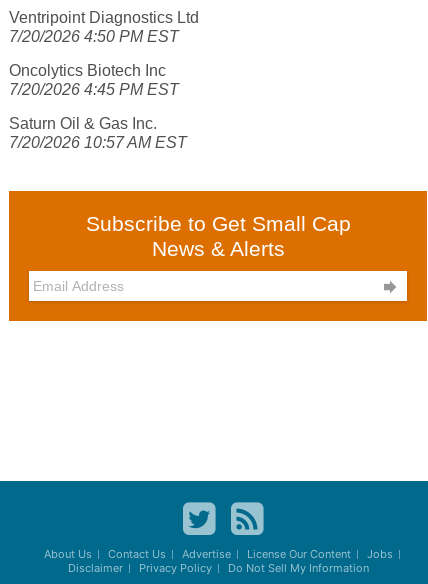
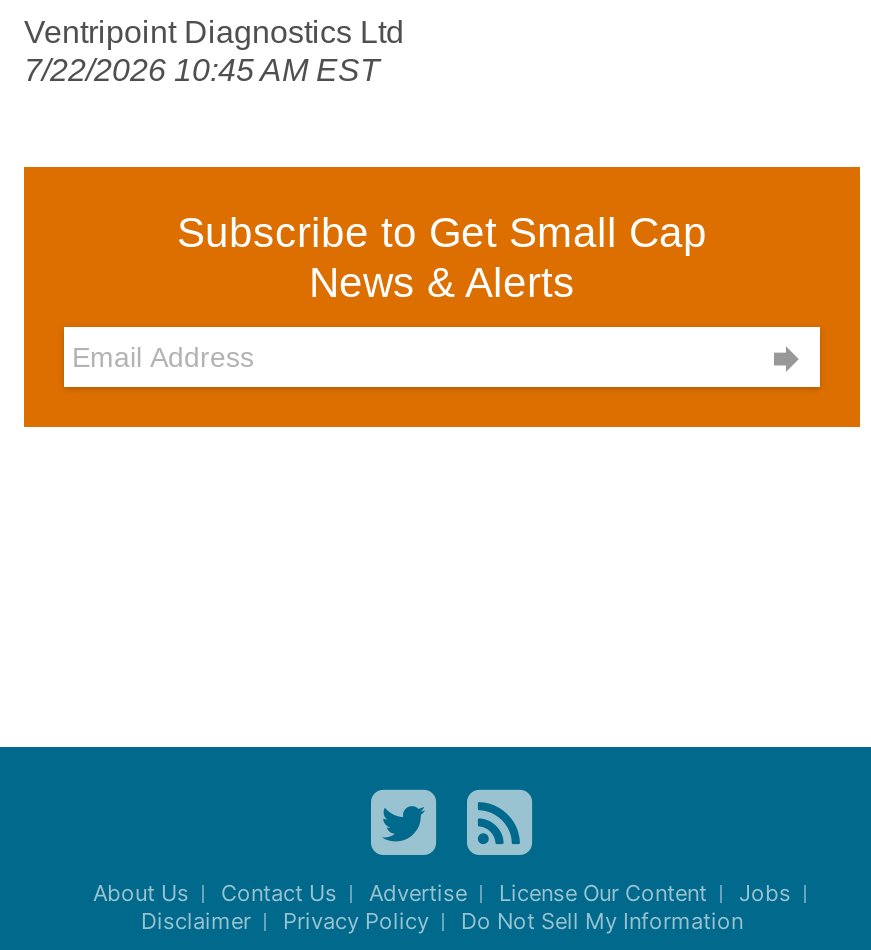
- 7/20/2026 4:50 PM EST
- Oncolytics Biotech Inc
- 7/20/2026 4:45 PM EST
- Saturn Oil & Gas Inc.
- 7/20/2026 10:57 AM EST
+ 7/22/2026 10:45 AM EST
